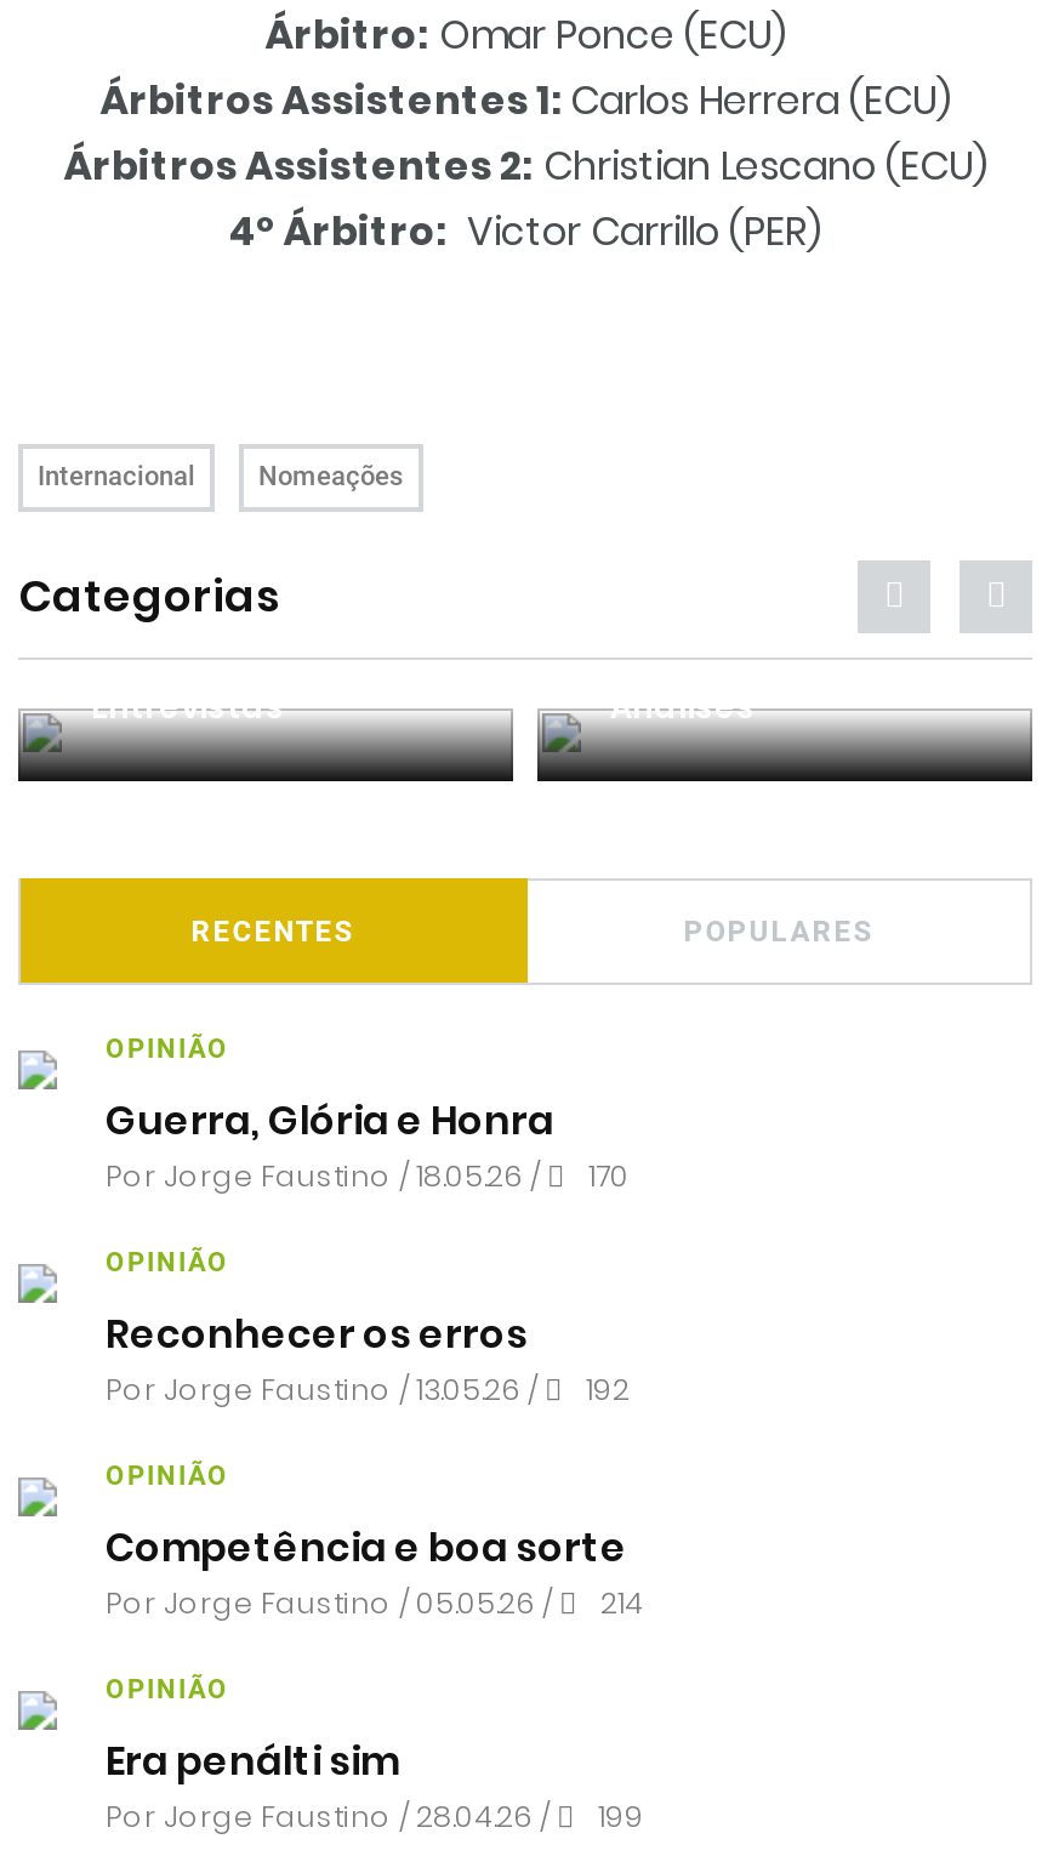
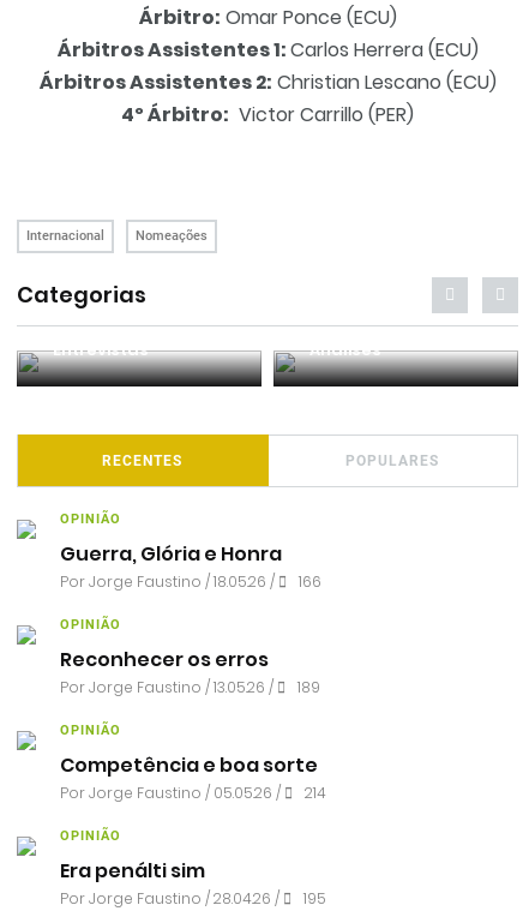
- Por Jorge Faustino / 18.05.26 / 170
+ Por Jorge Faustino / 18.05.26 / 166

- Por Jorge Faustino / 13.05.26 / 192
+ Por Jorge Faustino / 13.05.26 / 189

- Por Jorge Faustino / 28.04.26 / 199
+ Por Jorge Faustino / 28.04.26 / 195
